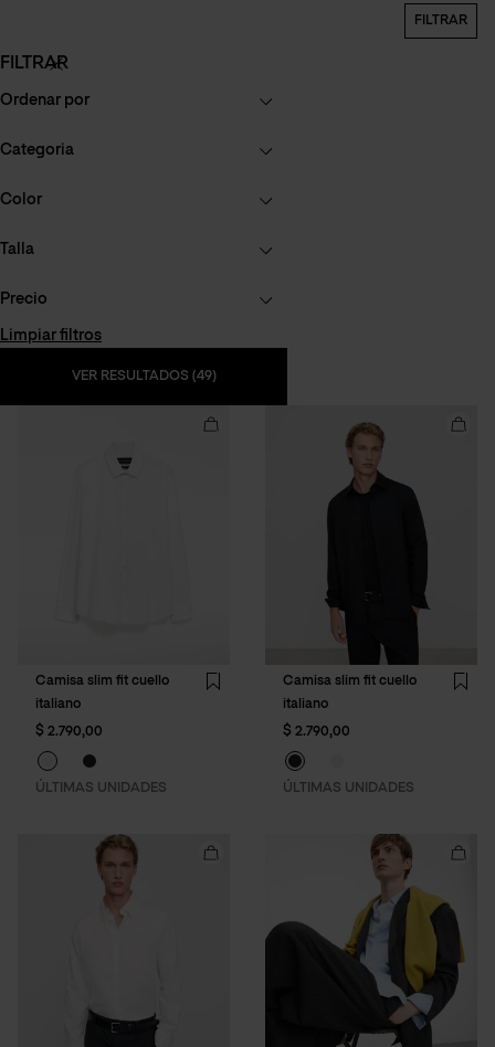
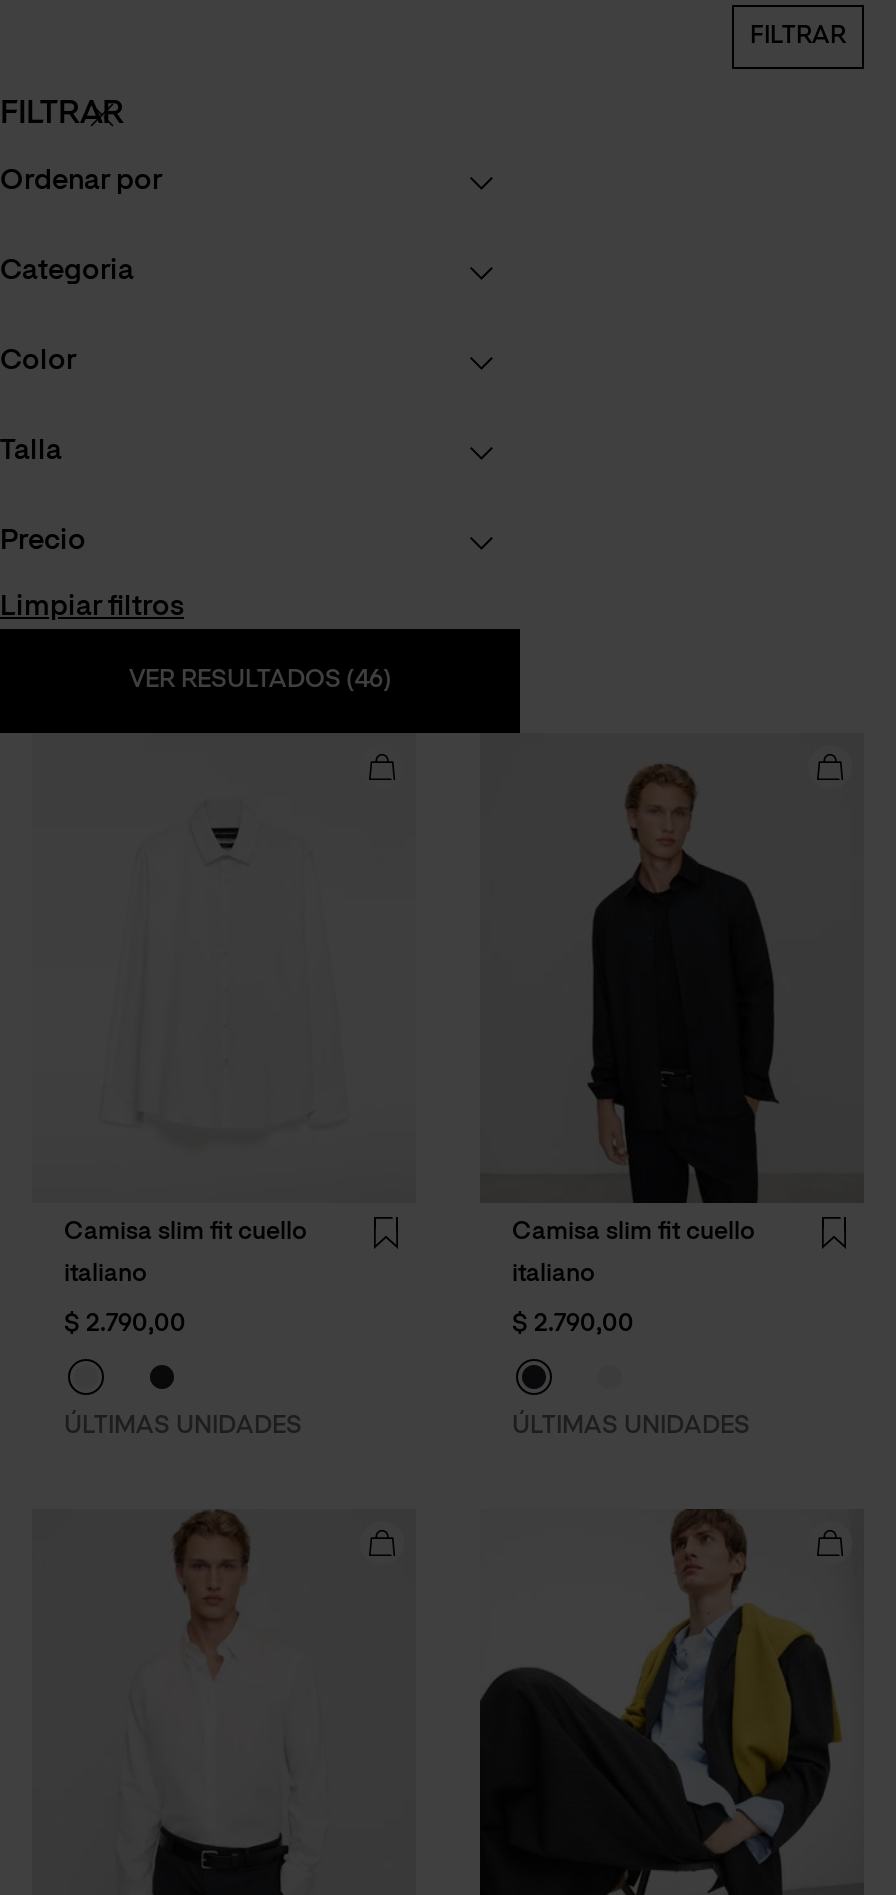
- VER RESULTADOS (49)
+ VER RESULTADOS (46)
